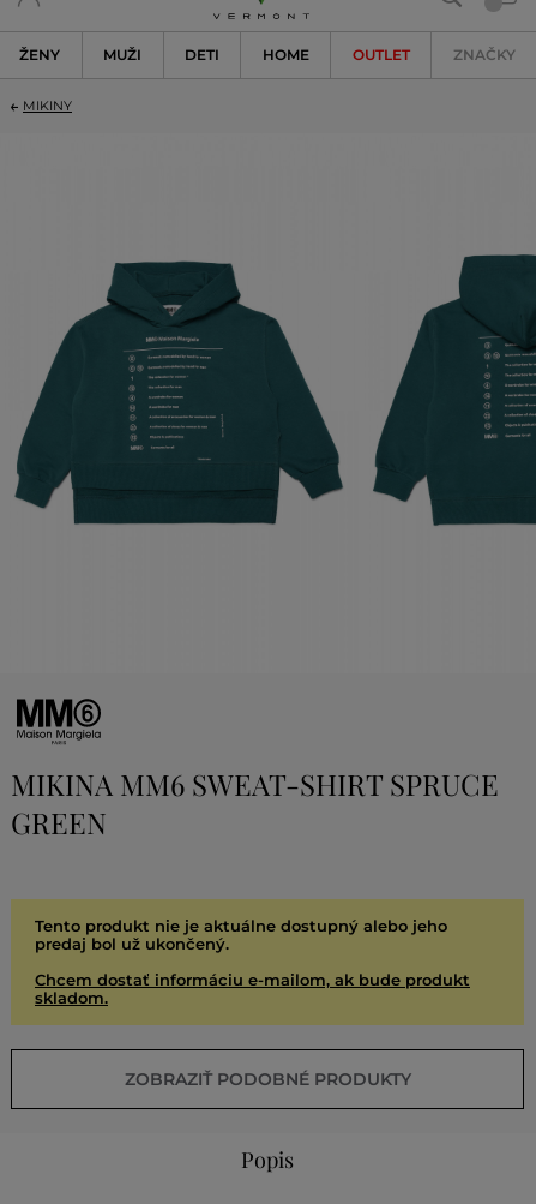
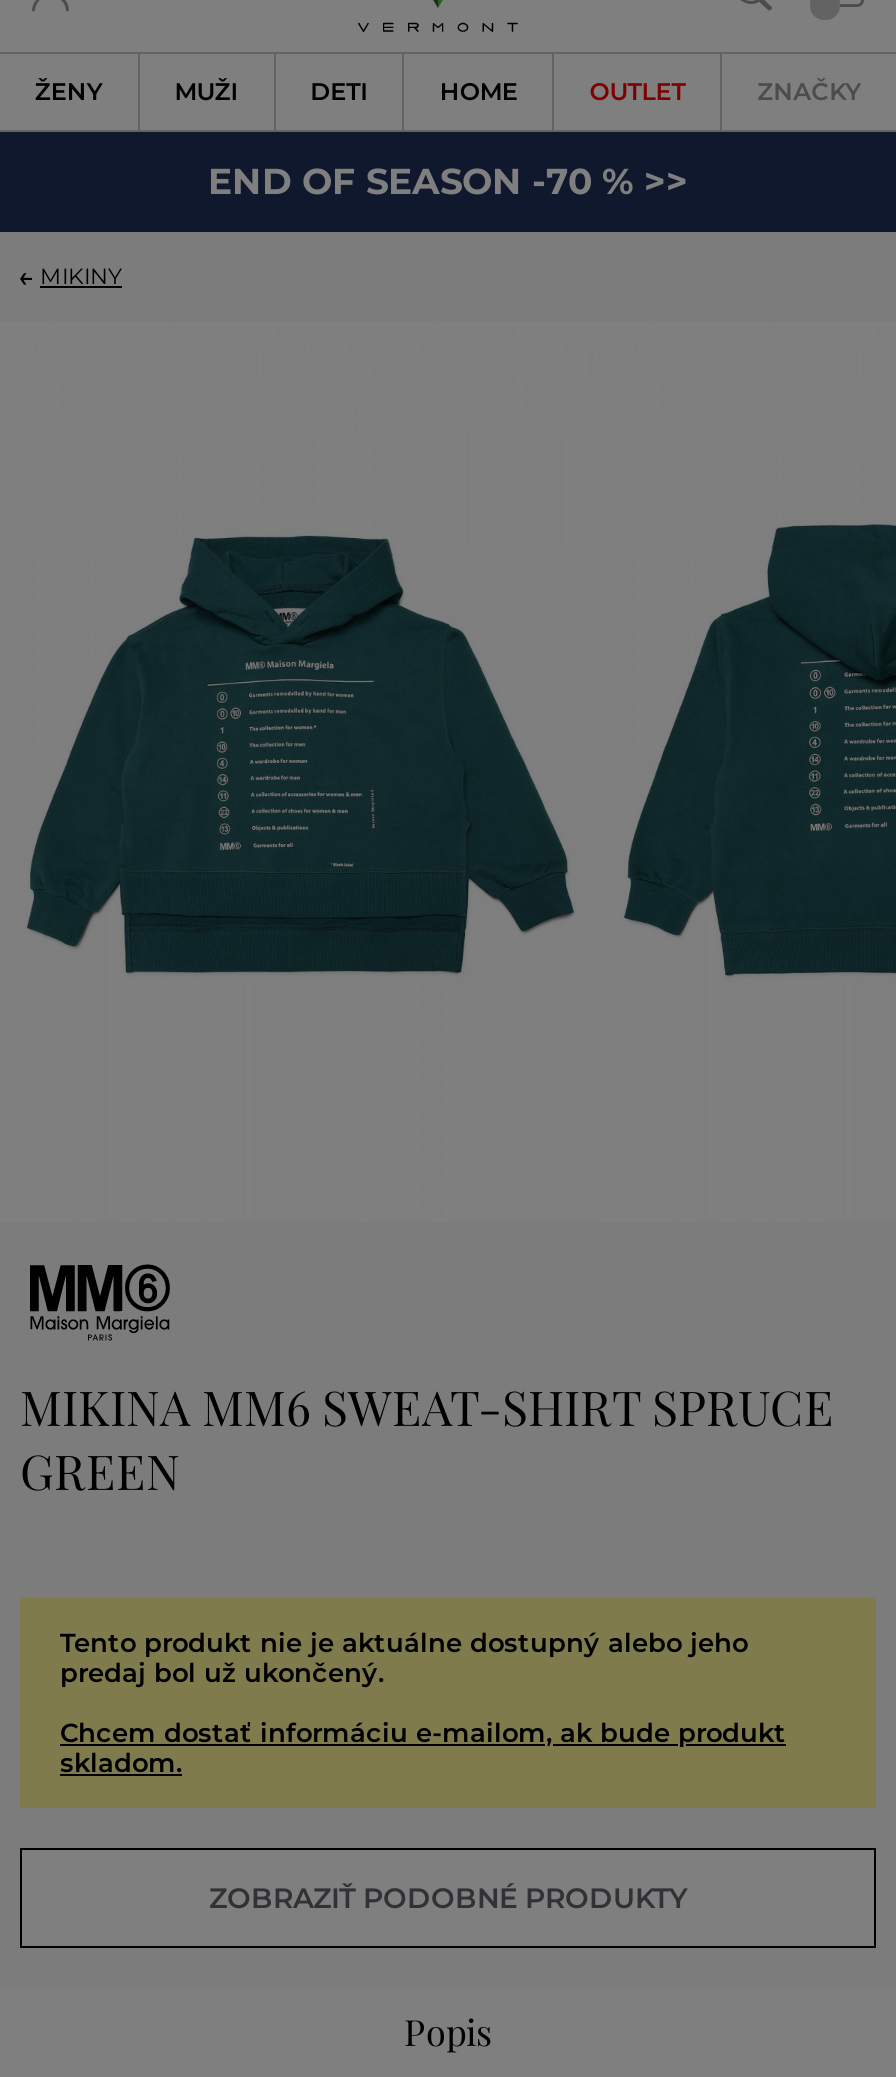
+ END OF SEASON -70 % >>
